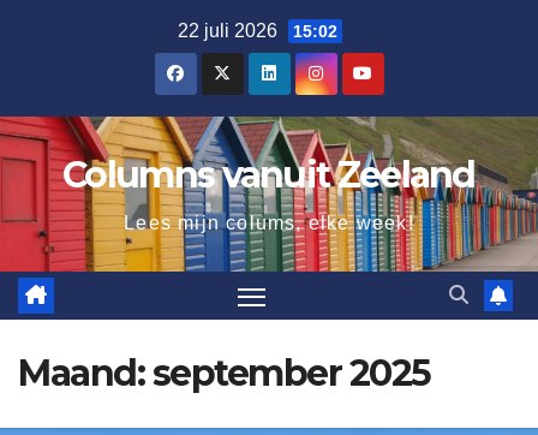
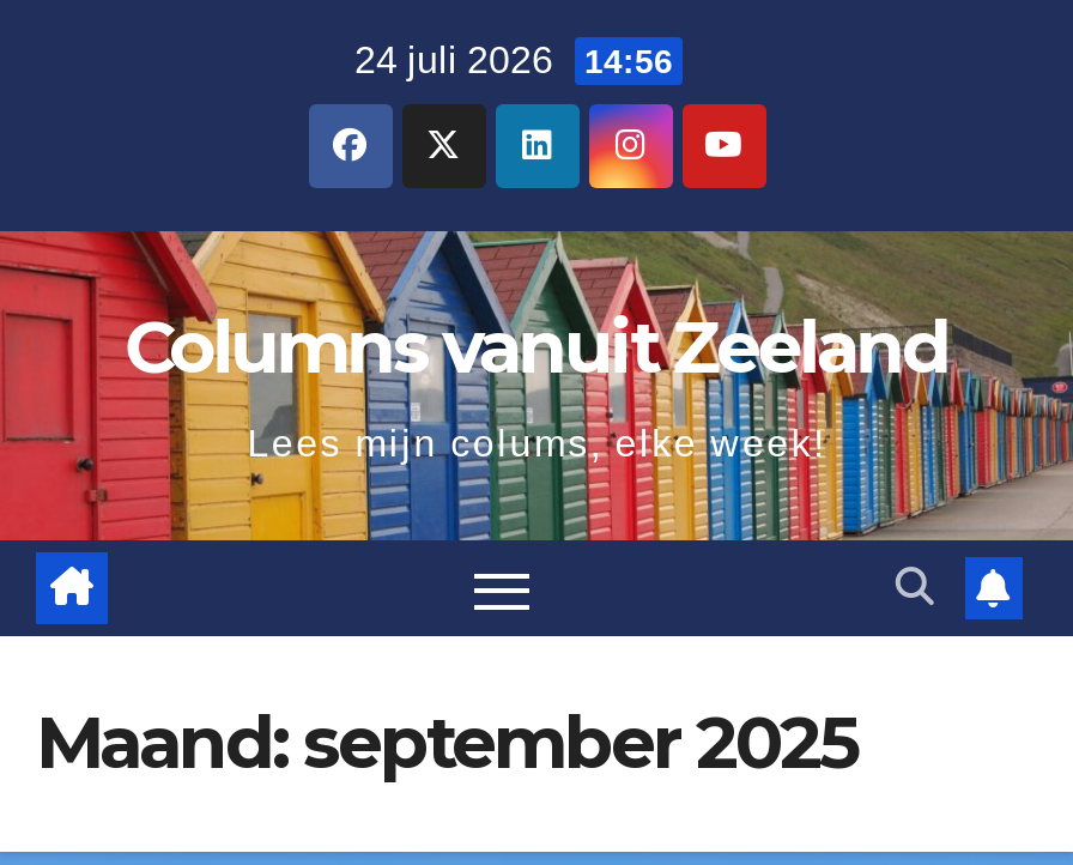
- 22 juli 2026 15:02
+ 24 juli 2026 14:56
